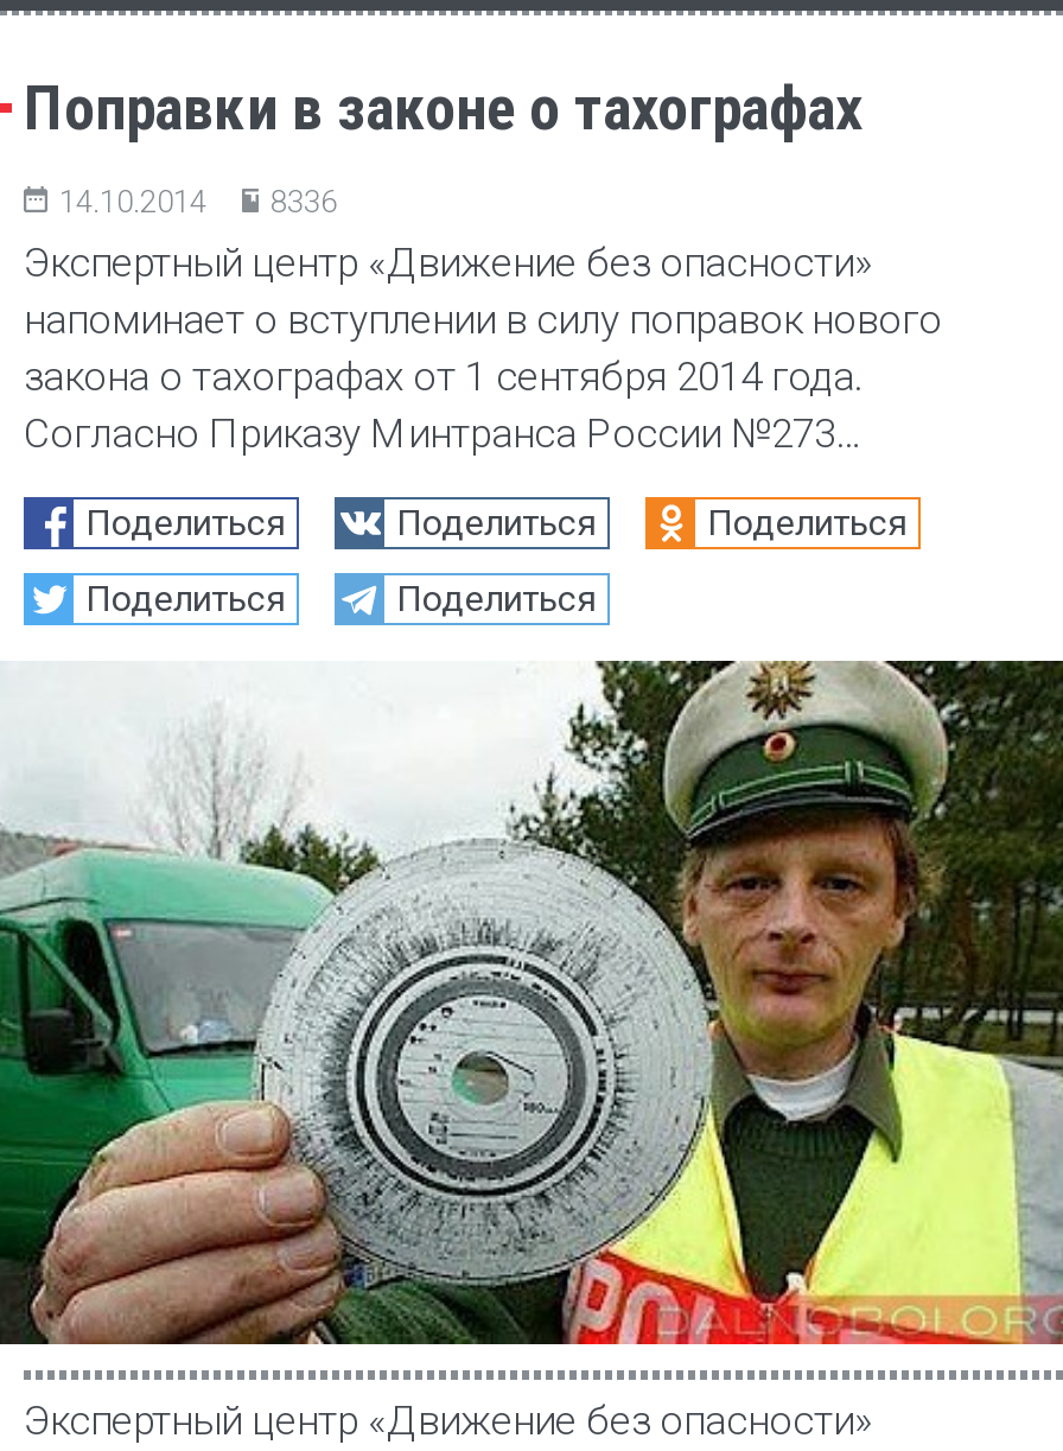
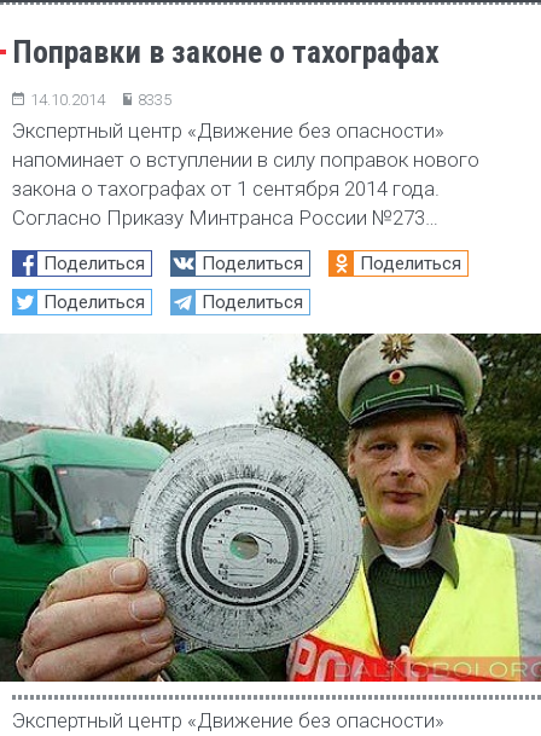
- 14.10.2014 8336
+ 14.10.2014 8335
